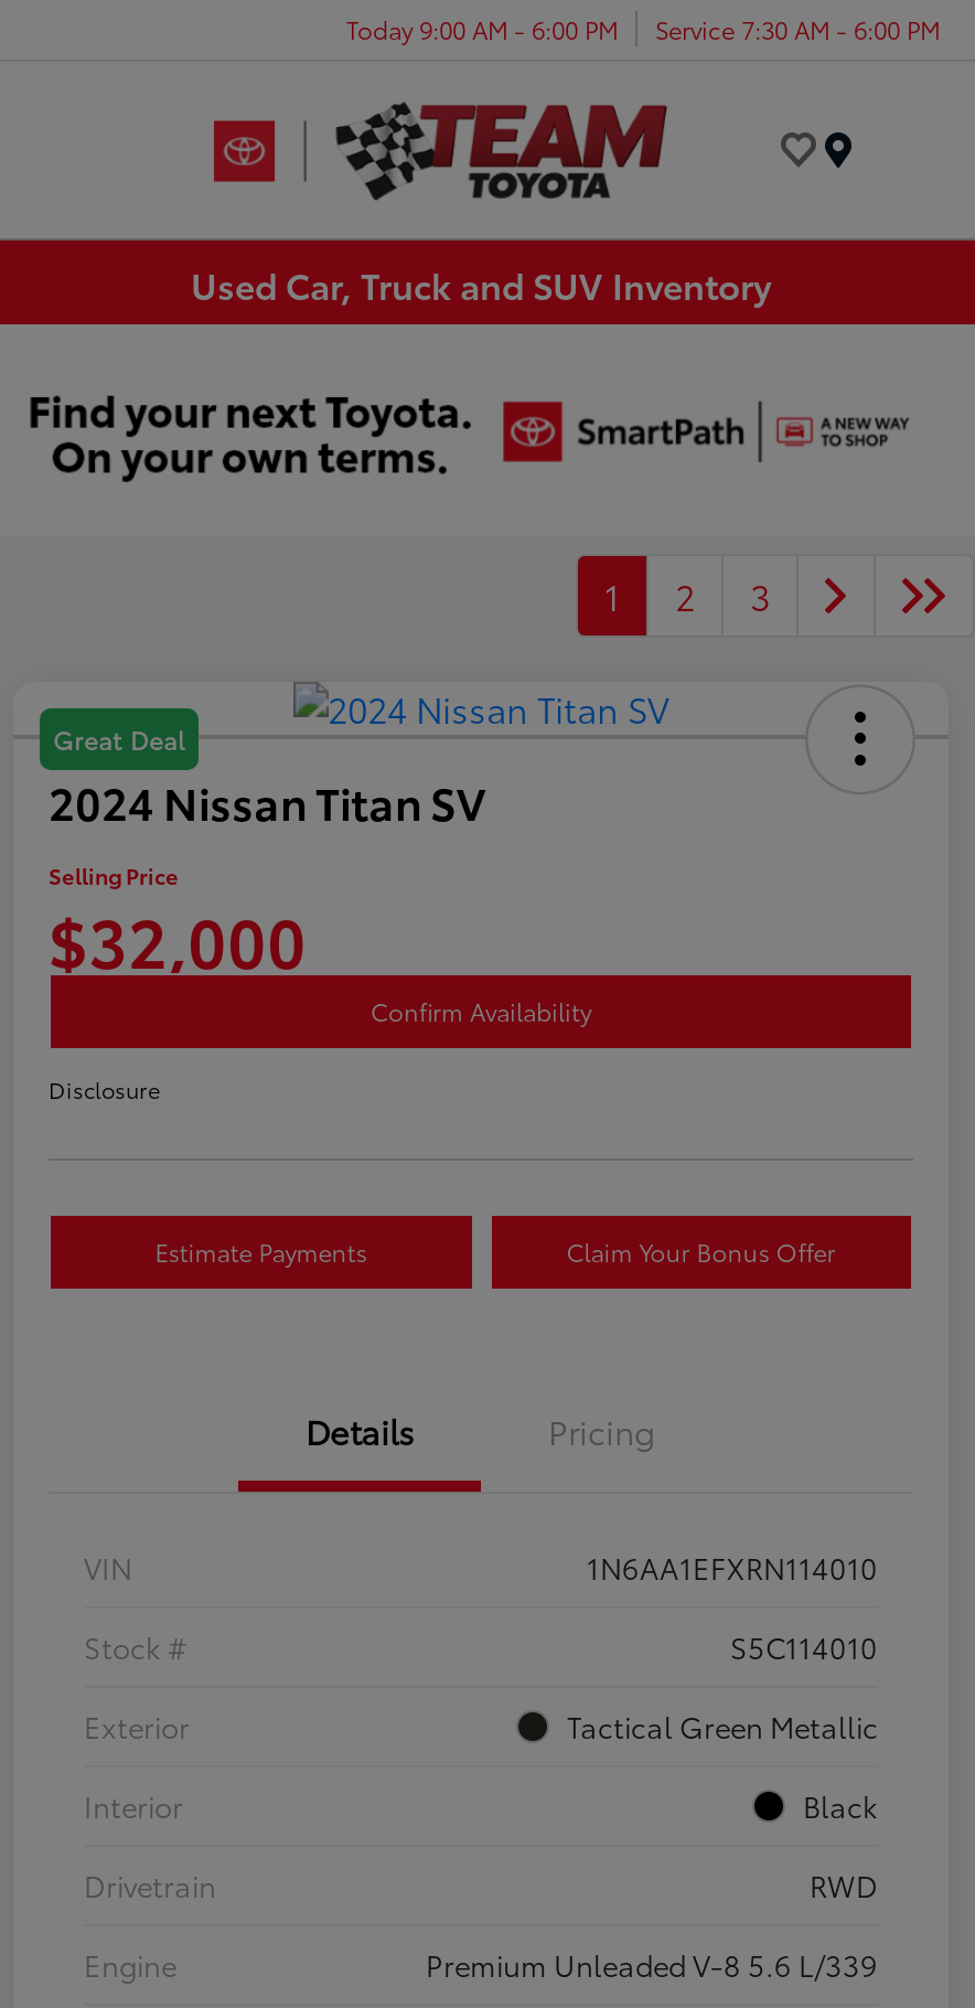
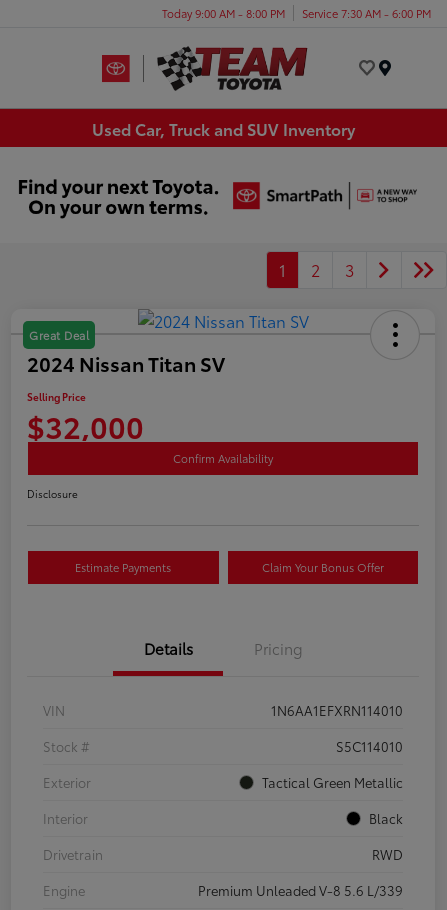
- Today 9:00 AM - 6:00 PM Service 7:30 AM - 6:00 PM
+ Today 9:00 AM - 8:00 PM Service 7:30 AM - 6:00 PM
